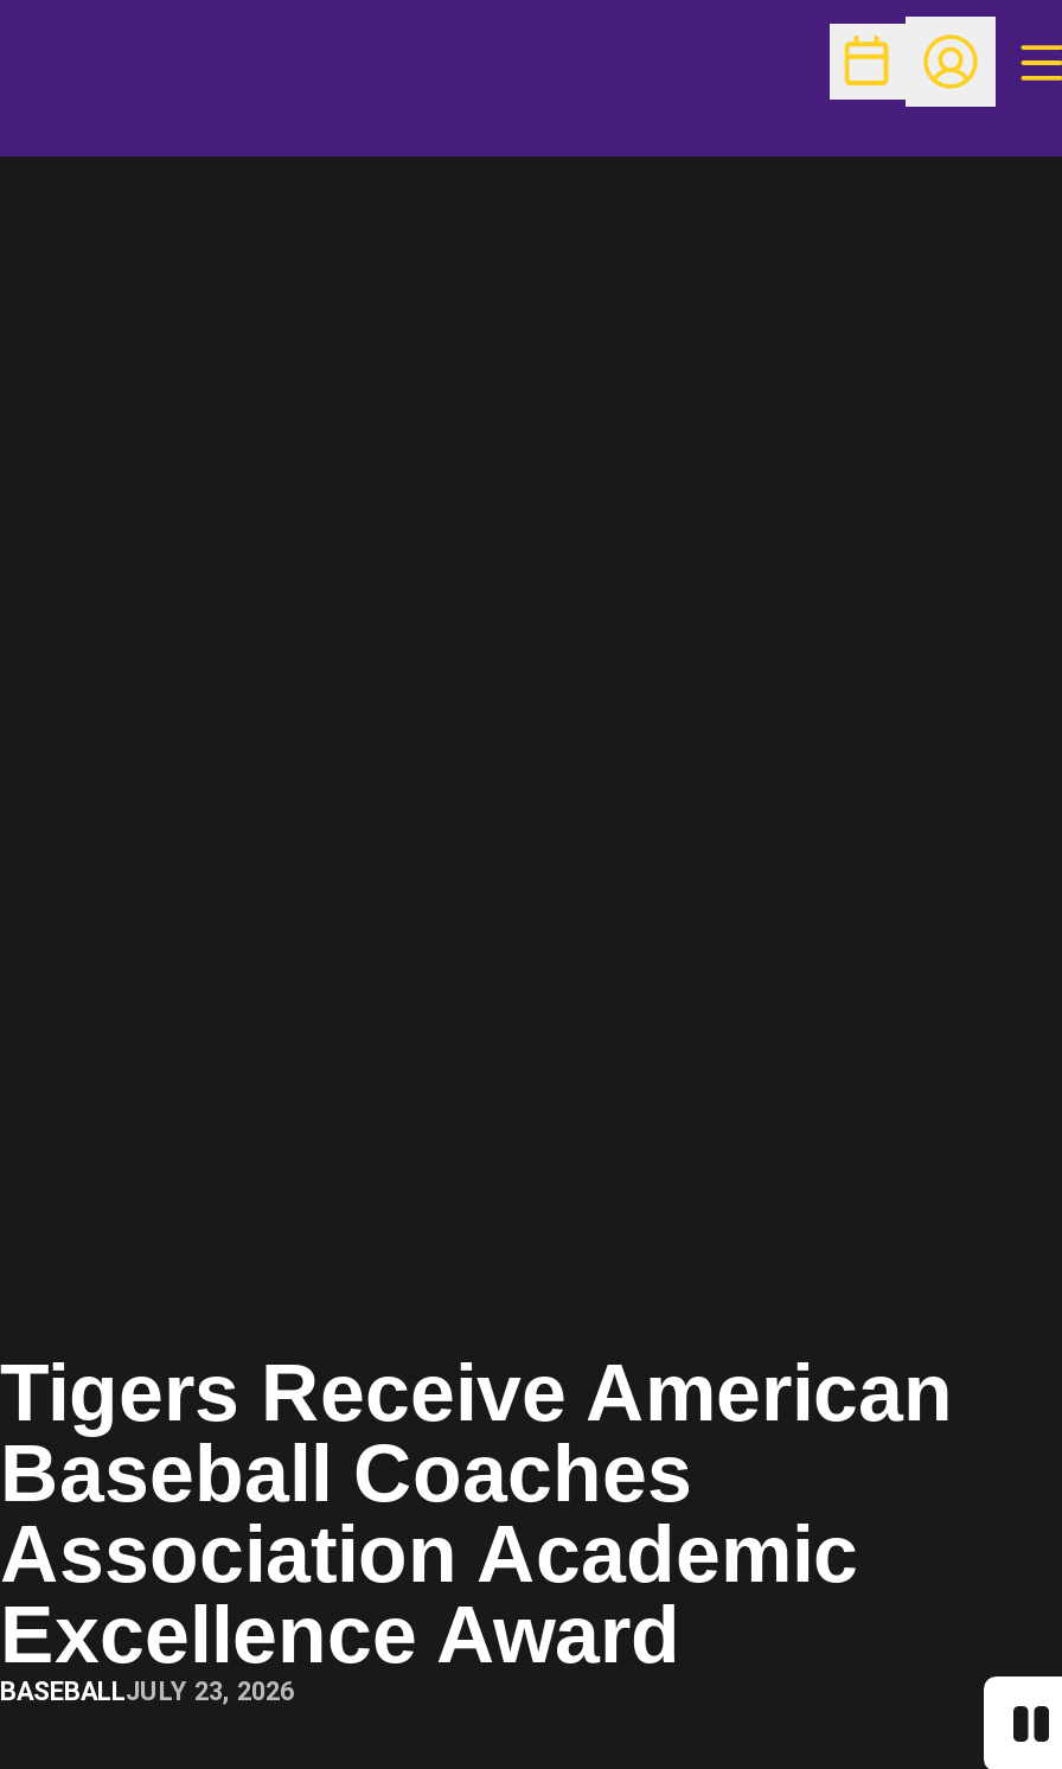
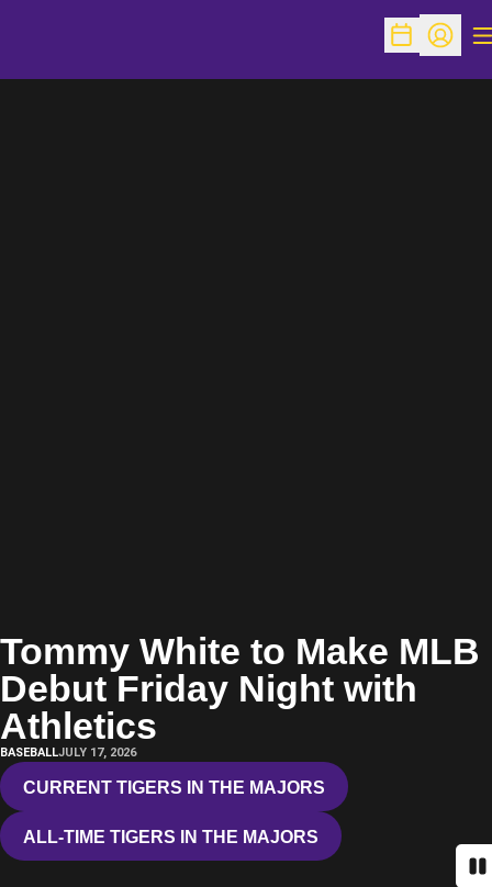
- Tigers Receive American
- Baseball Coaches
- Association Academic
- Excellence Award
- BASEBALLJULY 23, 2026
+ Tommy White to Make MLB
+ Debut Friday Night with
+ Athletics
+ BASEBALLJULY 17, 2026
+ CURRENT TIGERS IN THE MAJORS
+ ALL-TIME TIGERS IN THE MAJORS
